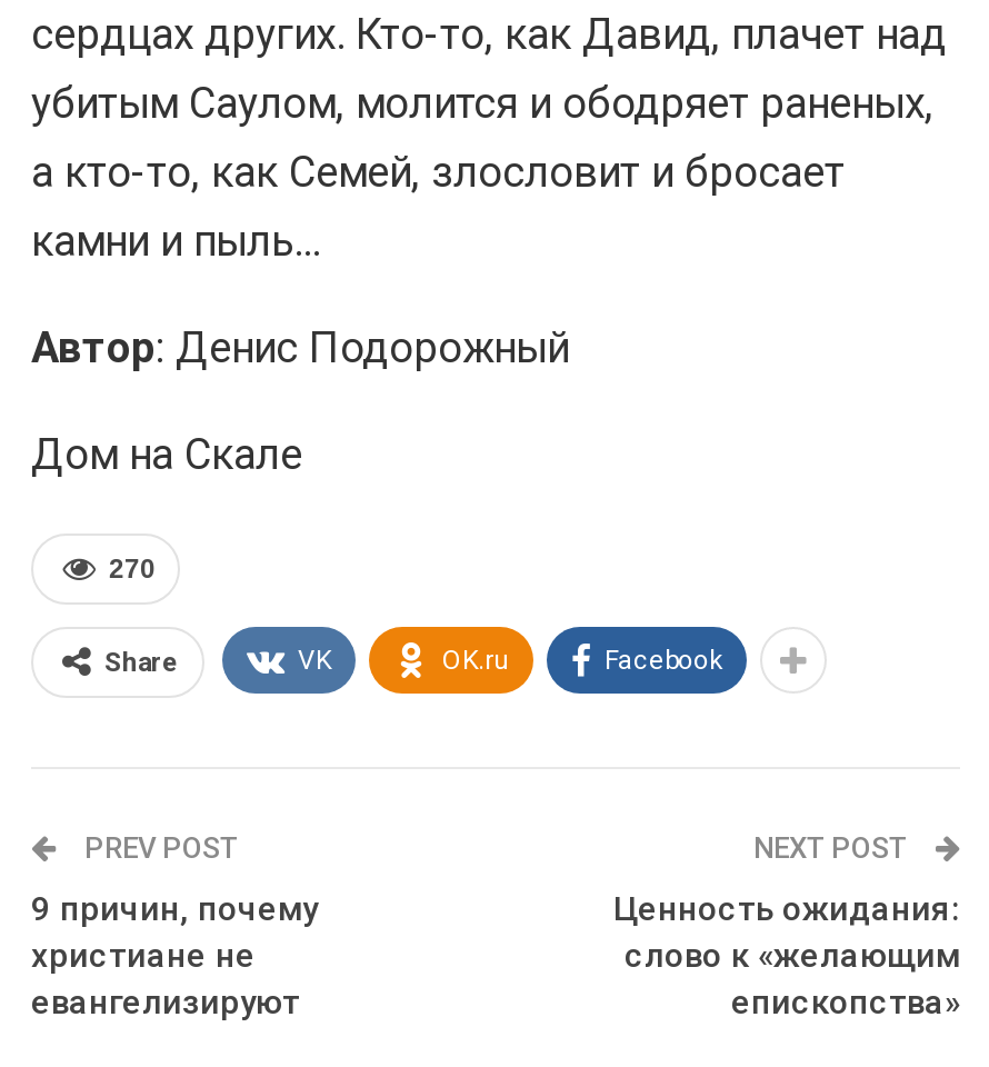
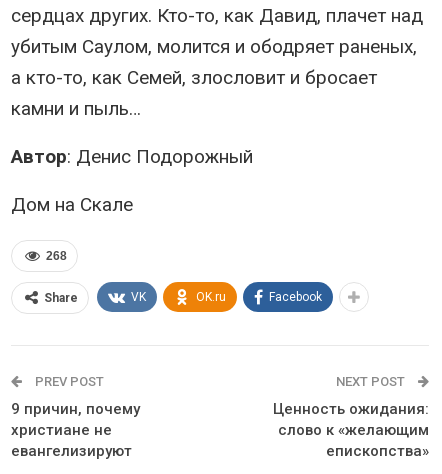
- 270
+ 268
